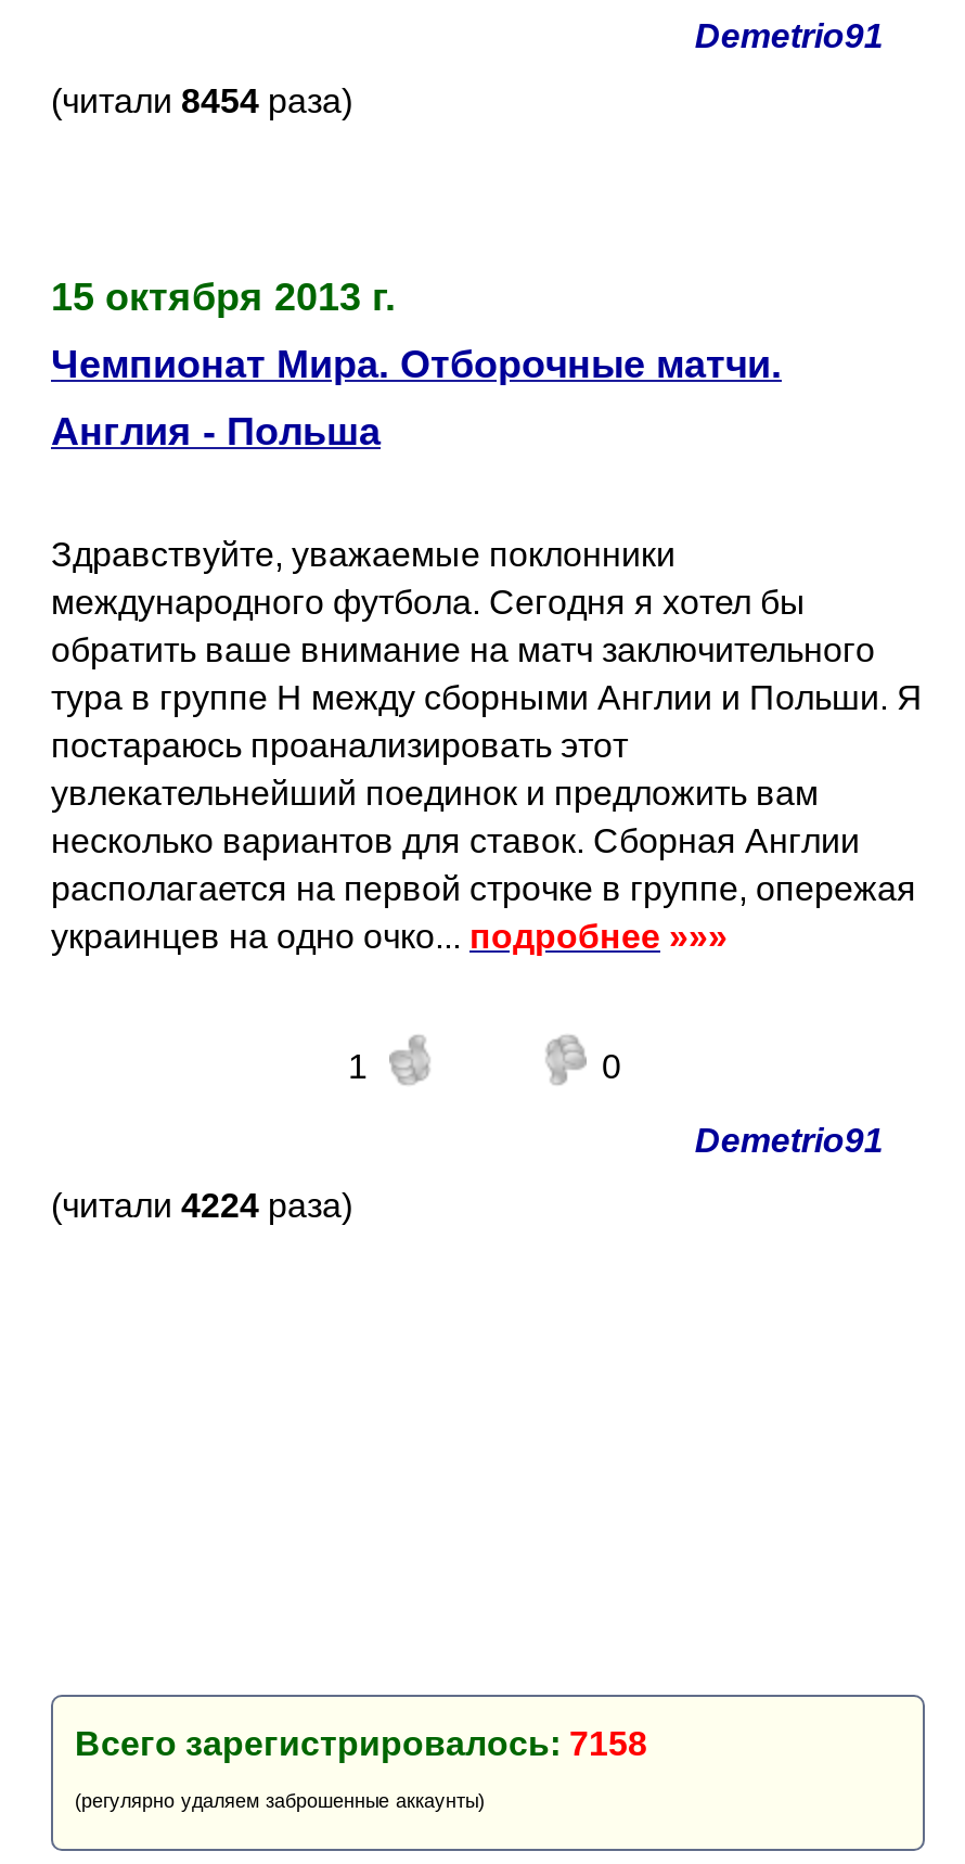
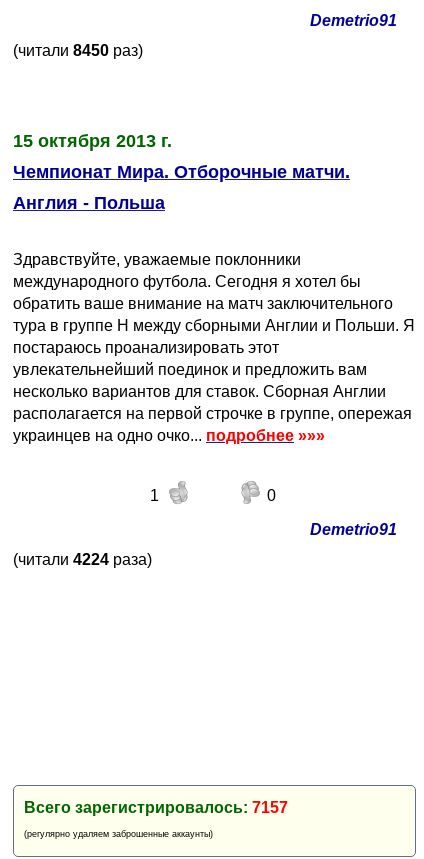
- (читали 8454 раза)
+ (читали 8450 раз)

- Всего зарегистрировалось: 7158
+ Всего зарегистрировалось: 7157
